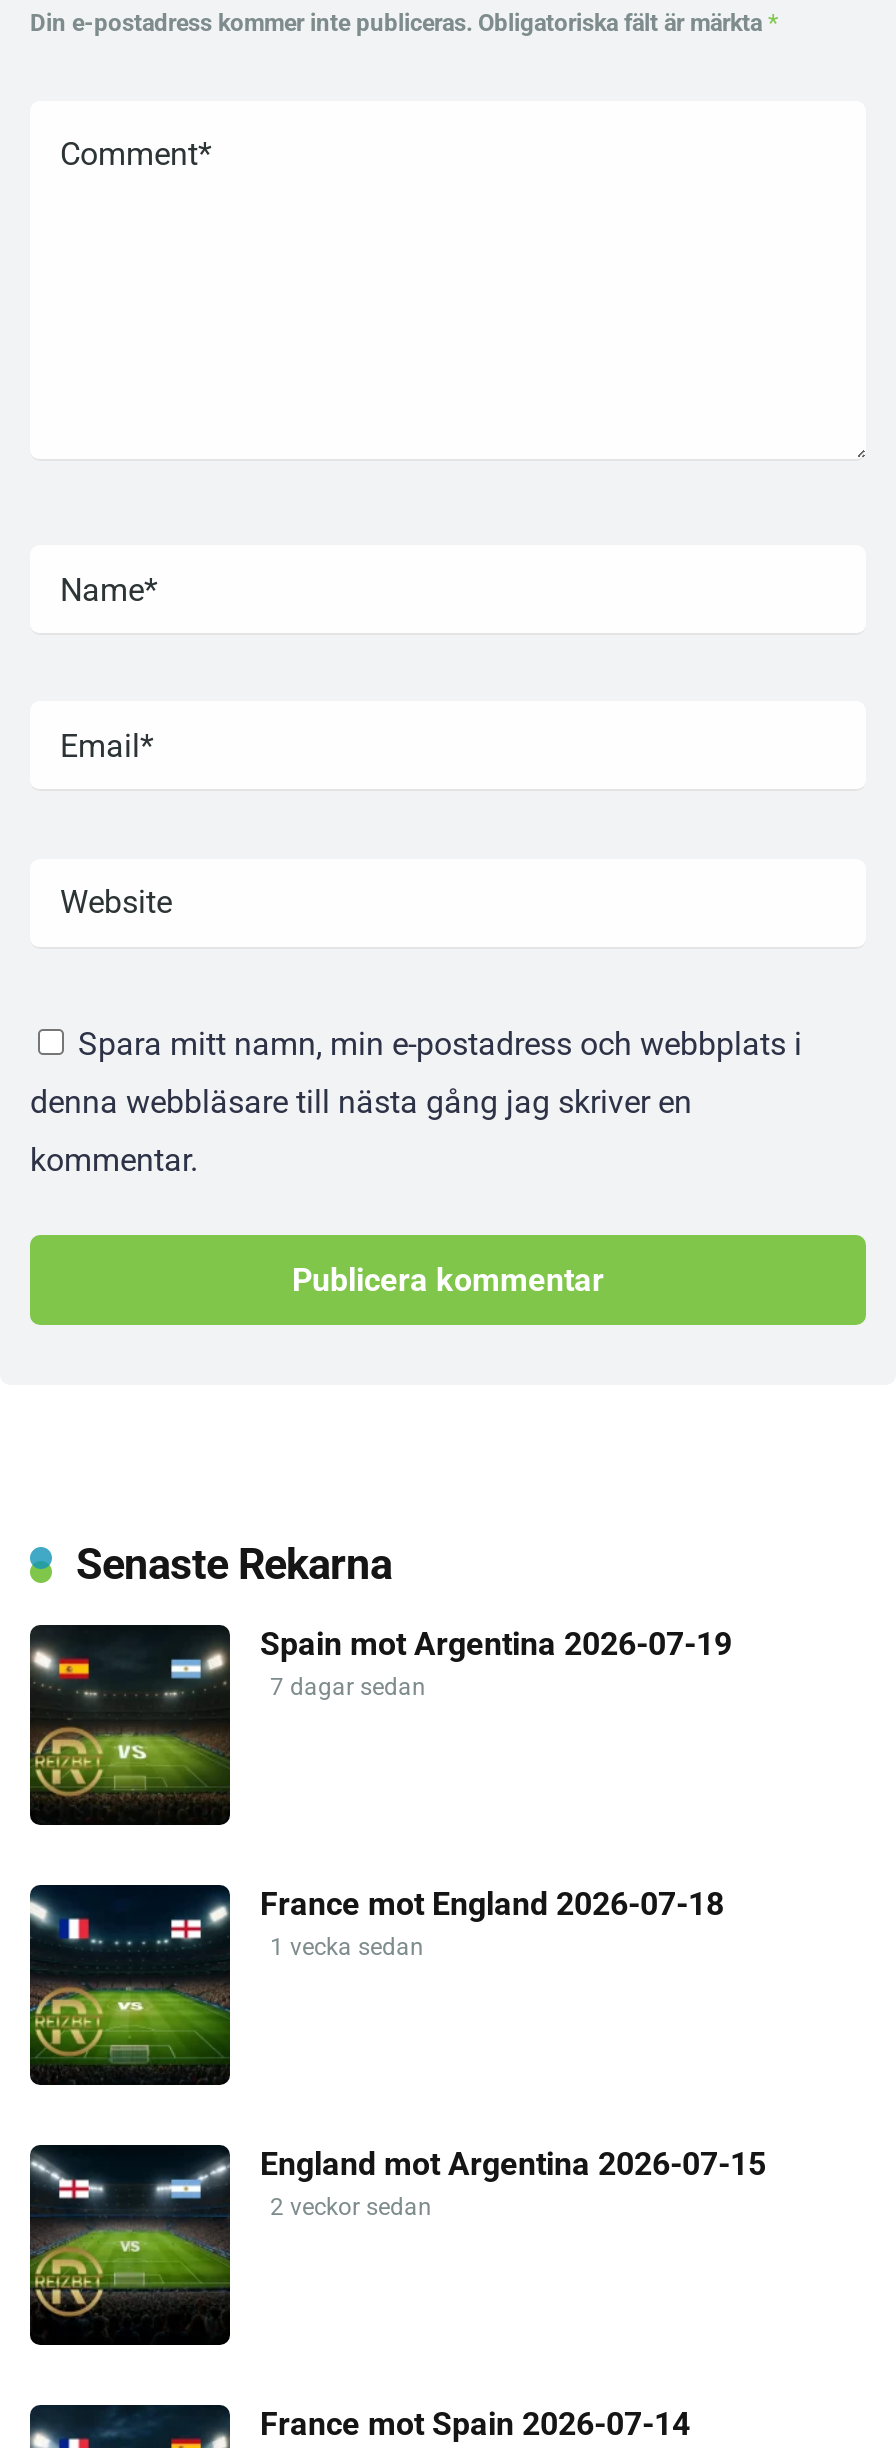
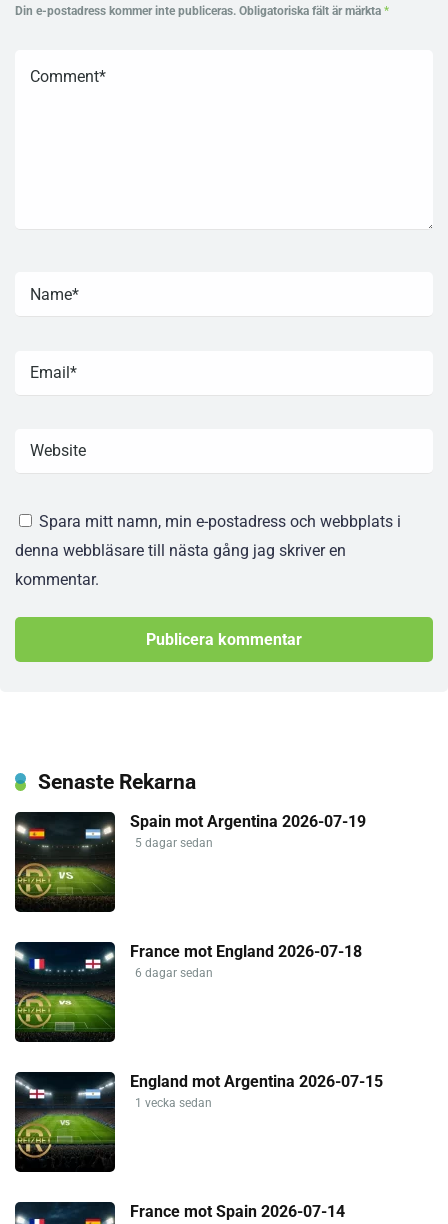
- 7 dagar sedan
+ 5 dagar sedan

- 1 vecka sedan
+ 6 dagar sedan

- 2 veckor sedan
+ 1 vecka sedan
